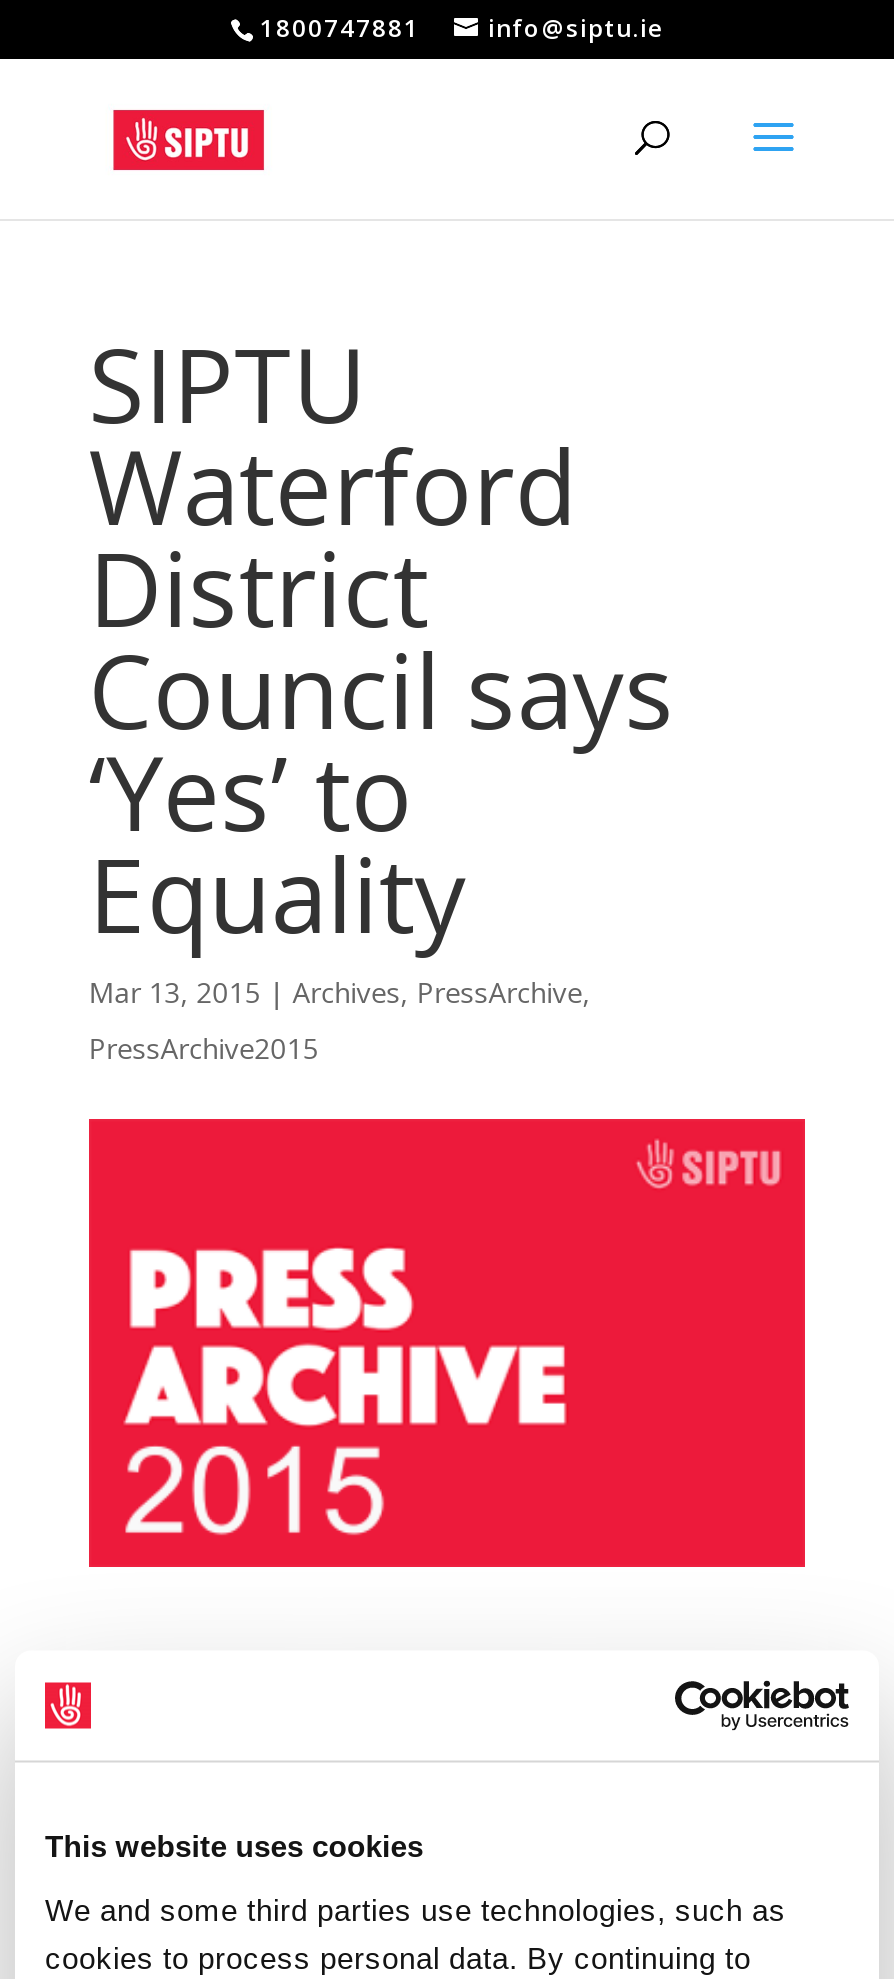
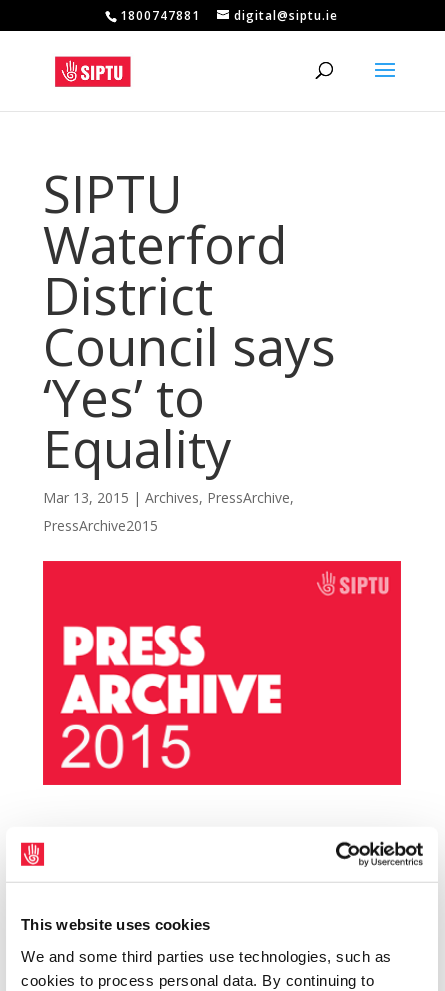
- info@siptu.ie
+ digital@siptu.ie
